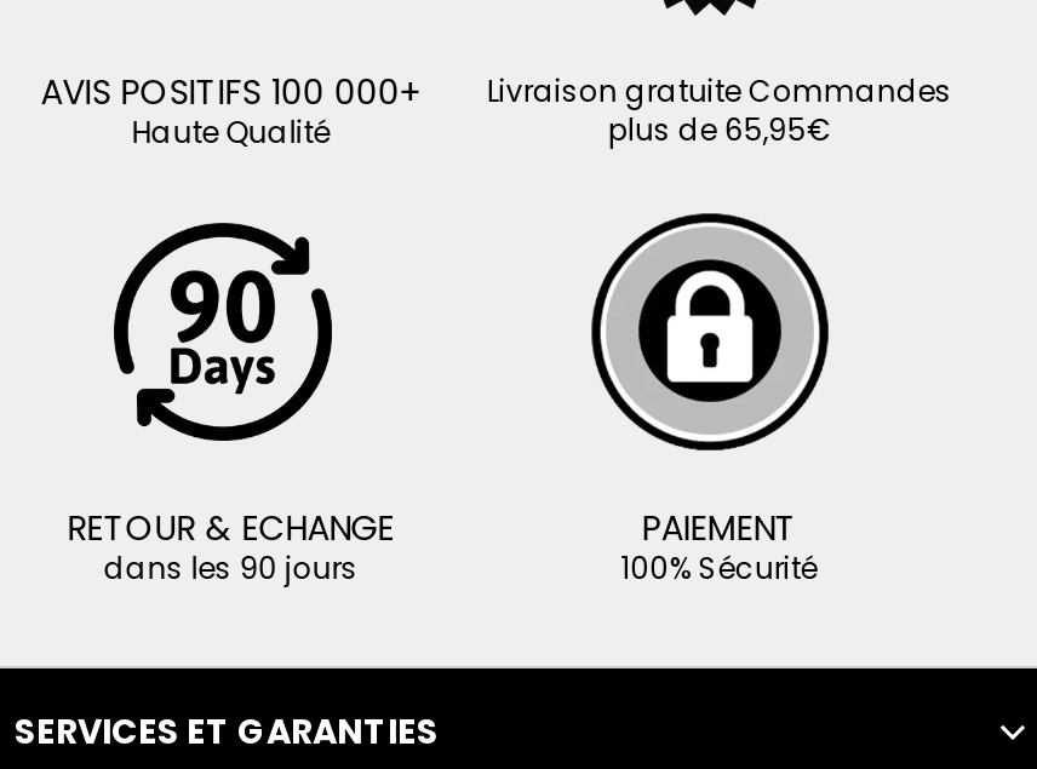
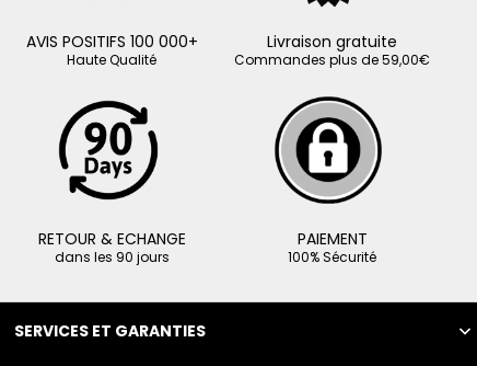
- Livraison gratuite Commandes
- plus de 65,95€
+ Livraison gratuite
+ Commandes plus de 59,00€
